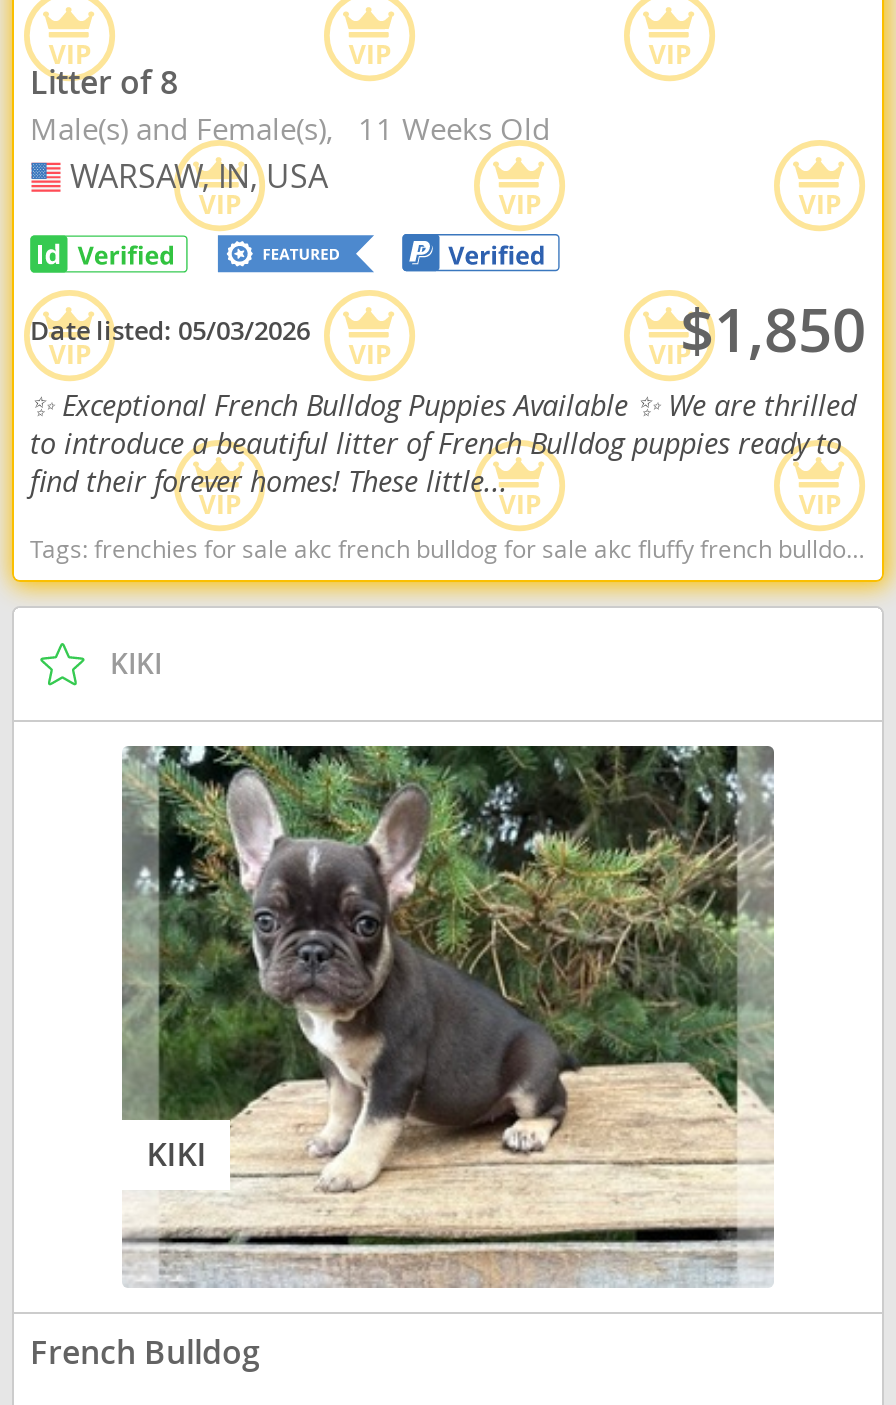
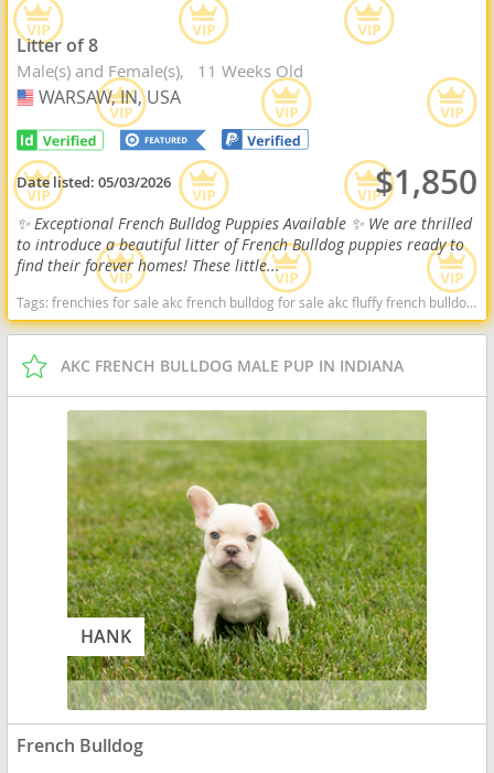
- KIKI
+ AKC FRENCH BULLDOG MALE PUP IN INDIANA

- [image]
- KIKI
+ [image]
+ HANK
